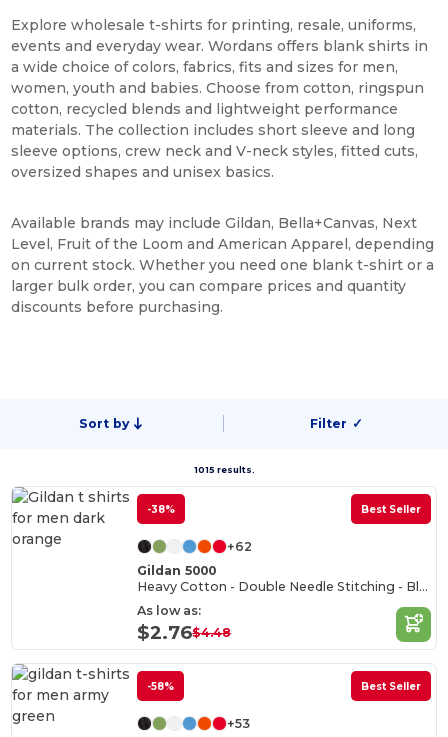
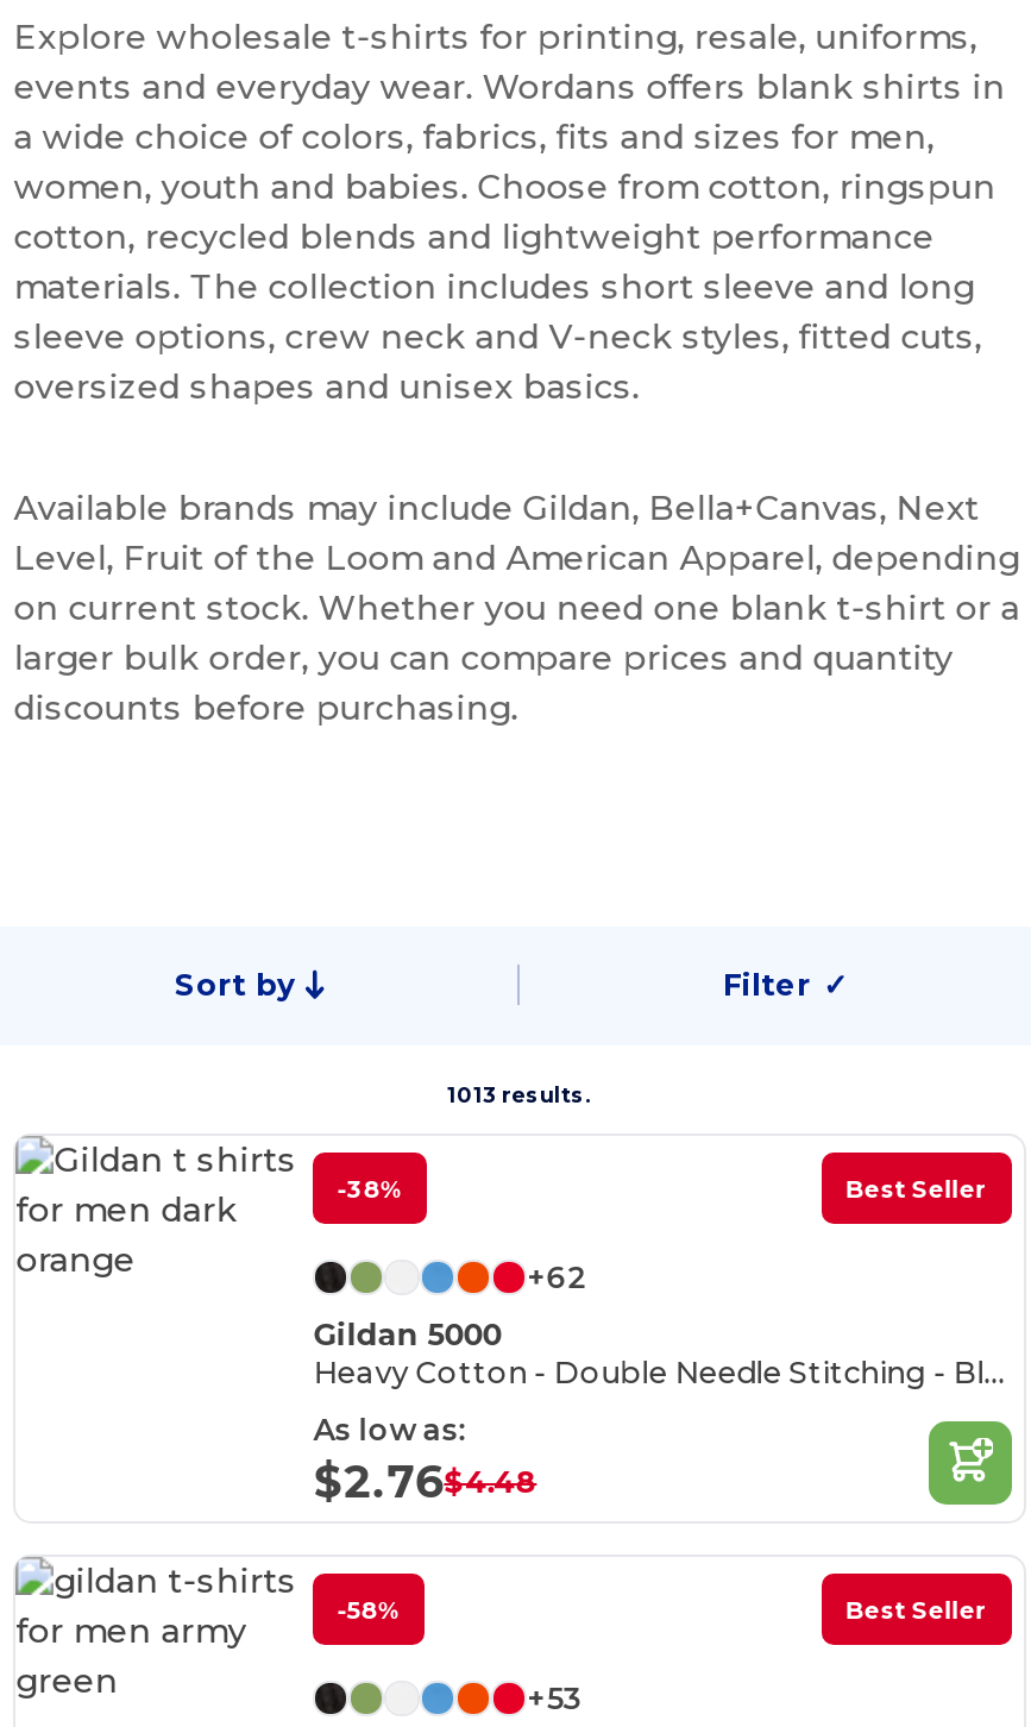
- 1015 results.
+ 1013 results.
